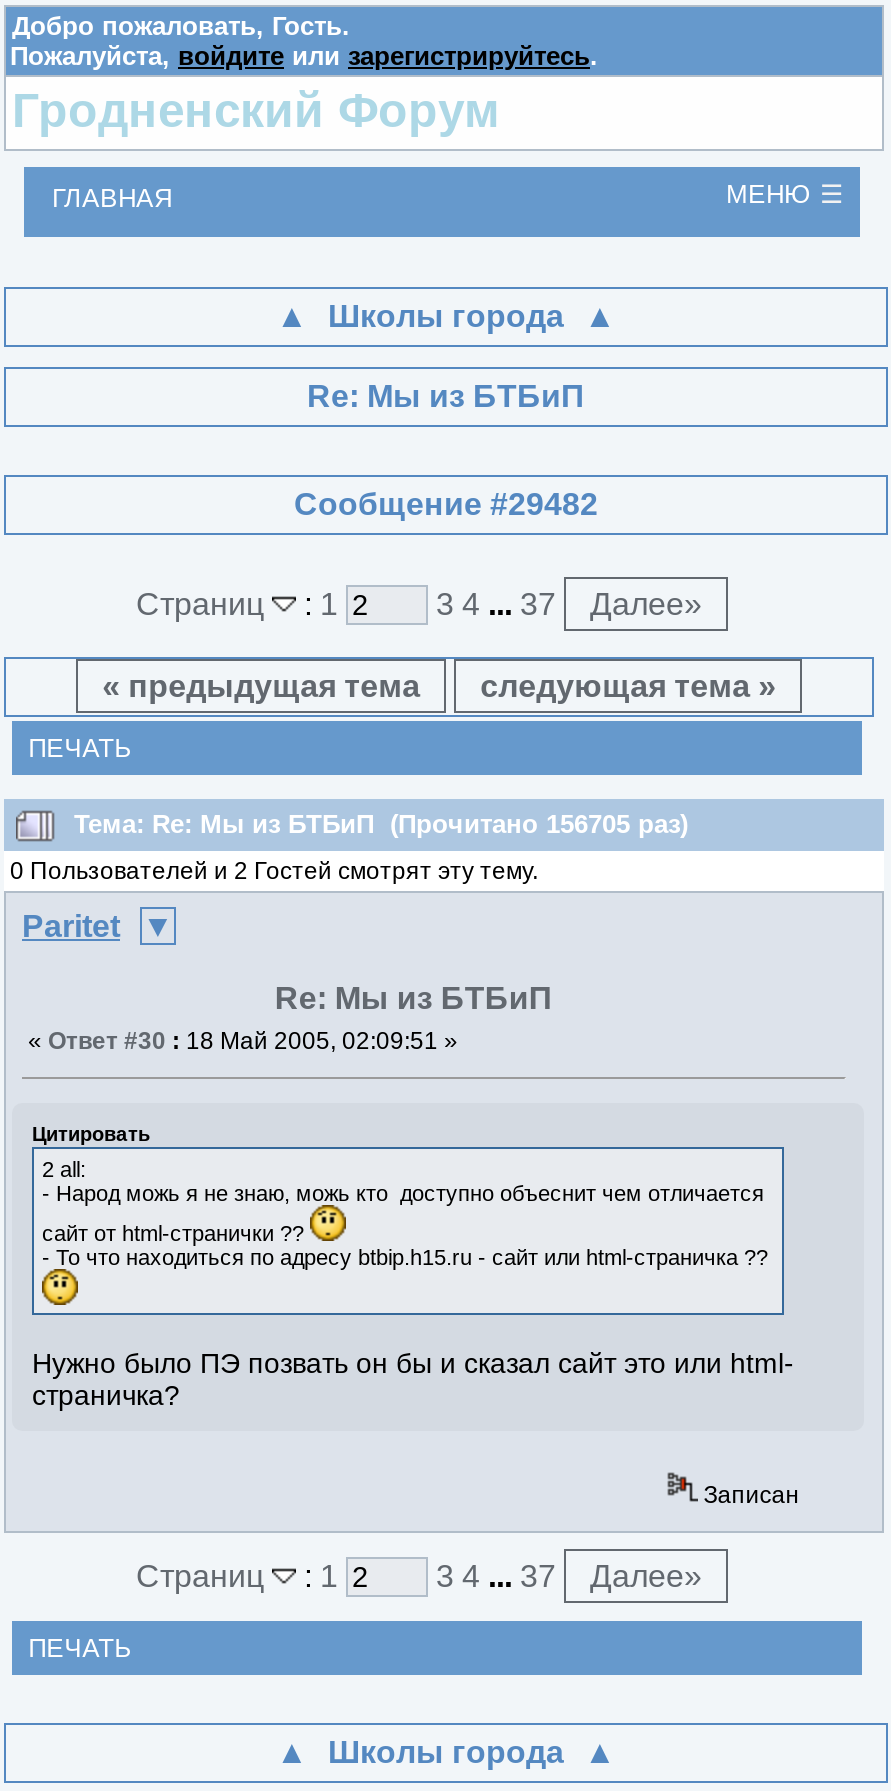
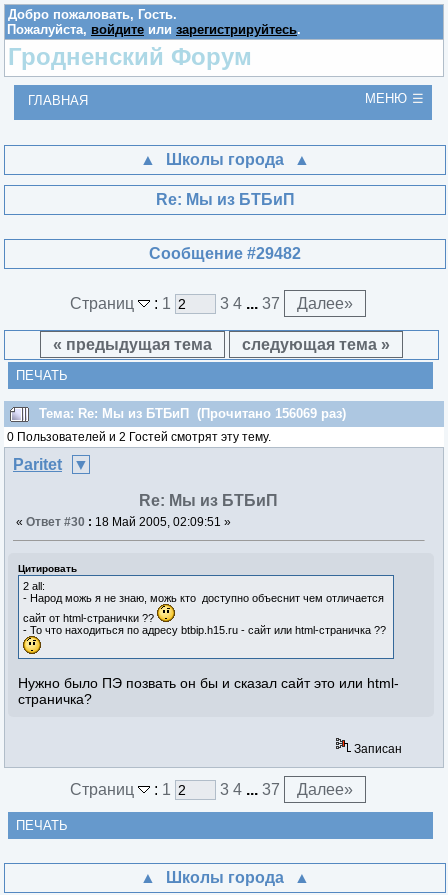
- Тема: Re: Мы из БТБиП (Прочитано 156705 раз)
+ Тема: Re: Мы из БТБиП (Прочитано 156069 раз)
